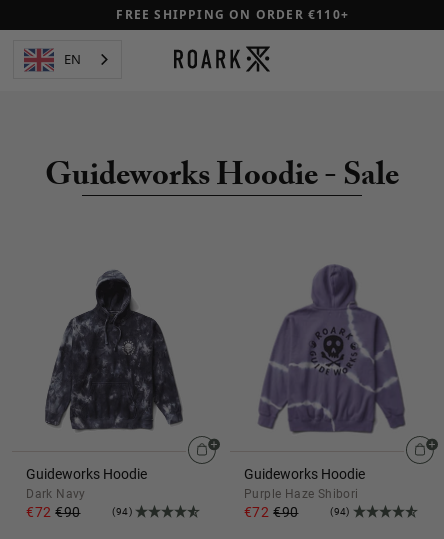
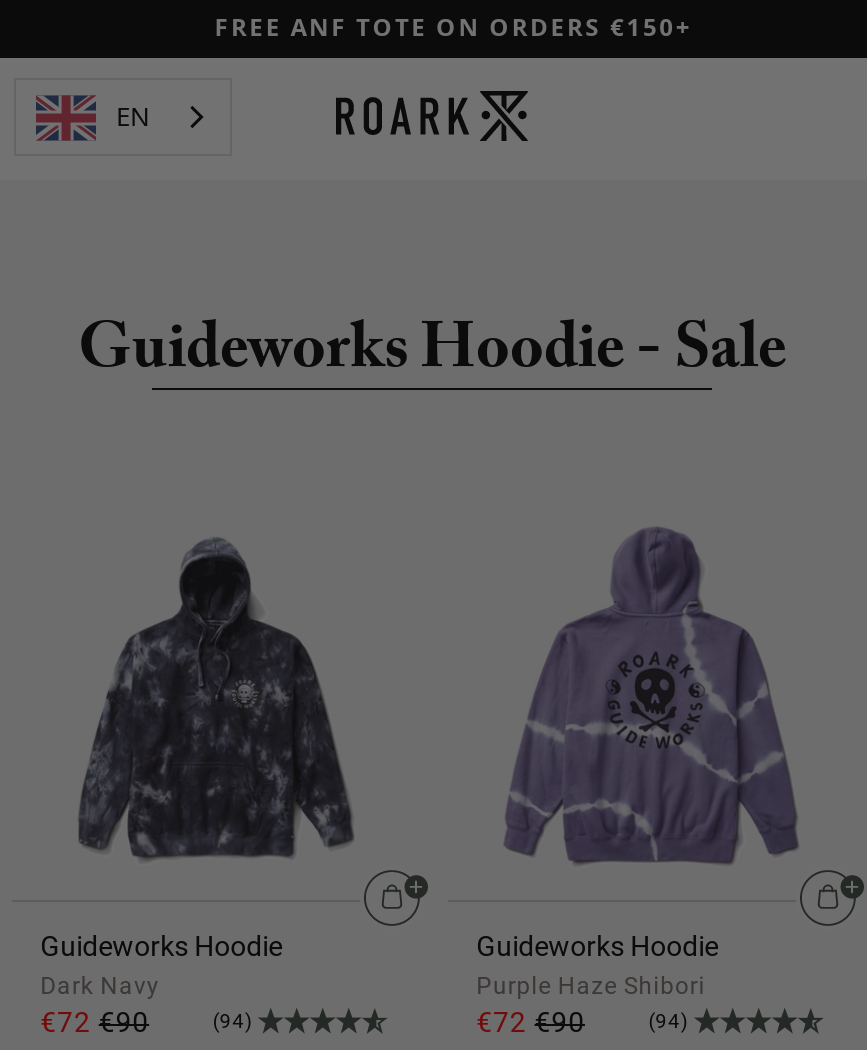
- FREE SHIPPING ON ORDER €110+
+ FREE ANF TOTE ON ORDERS €150+
